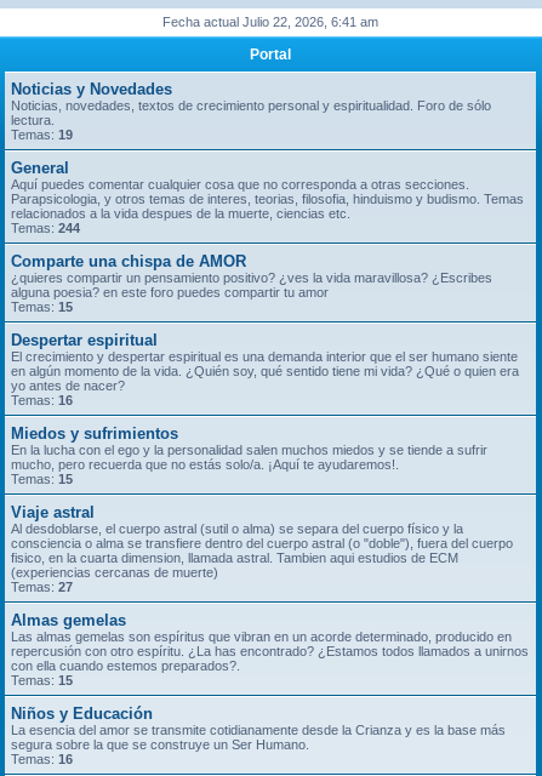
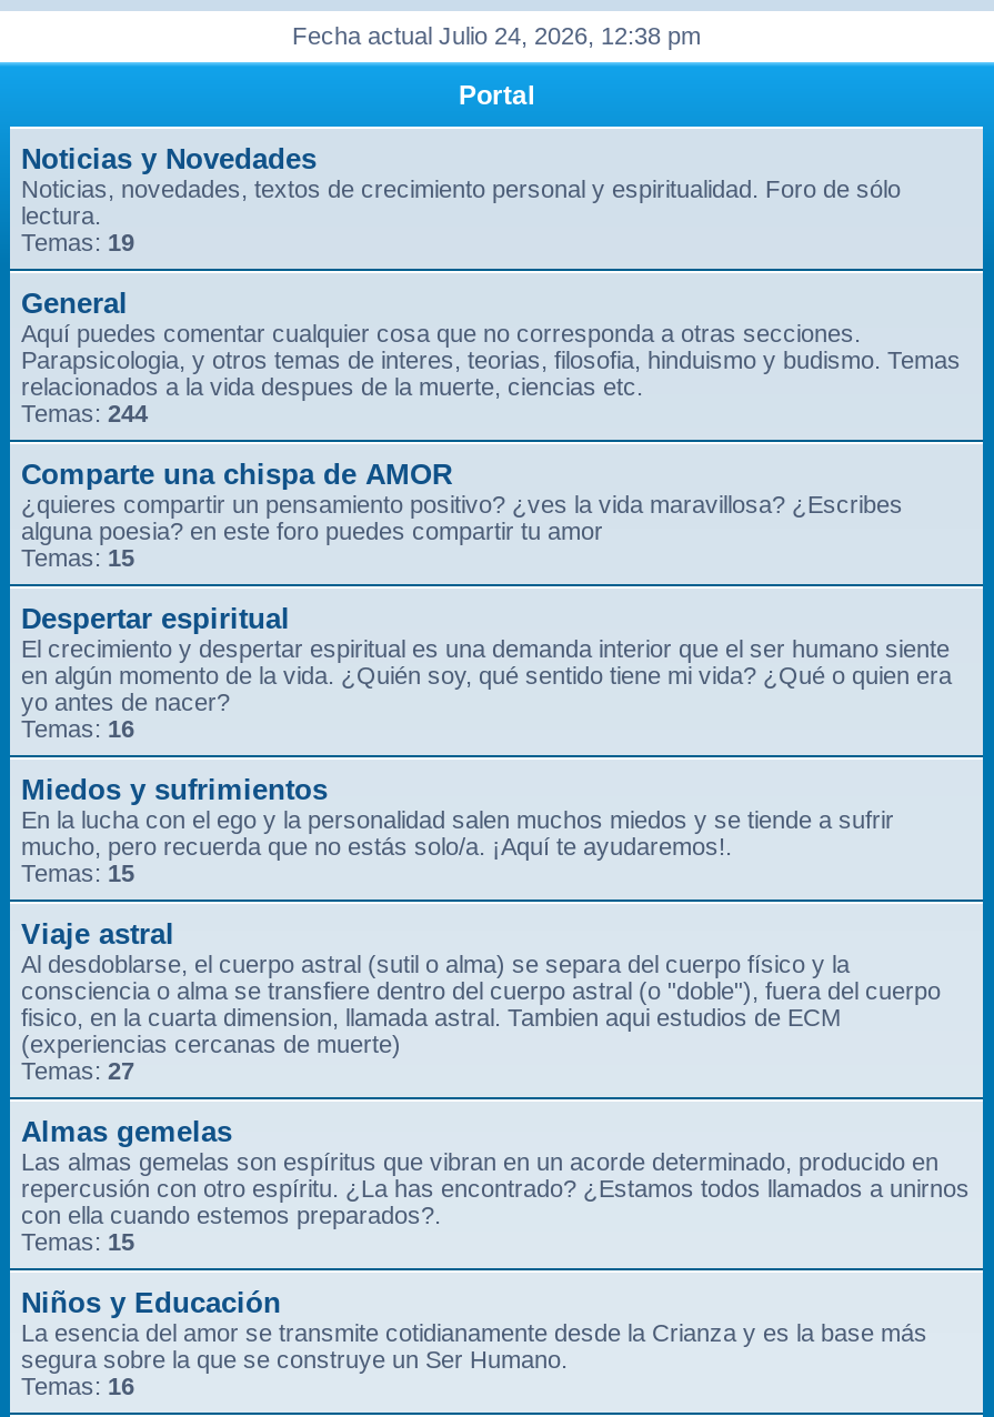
- Fecha actual Julio 22, 2026, 6:41 am
+ Fecha actual Julio 24, 2026, 12:38 pm
